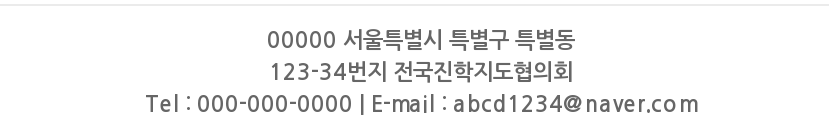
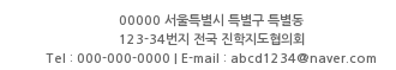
- 123-34번지 전국진학지도협의회
+ 123-34번지 전국 진학지도협의회
